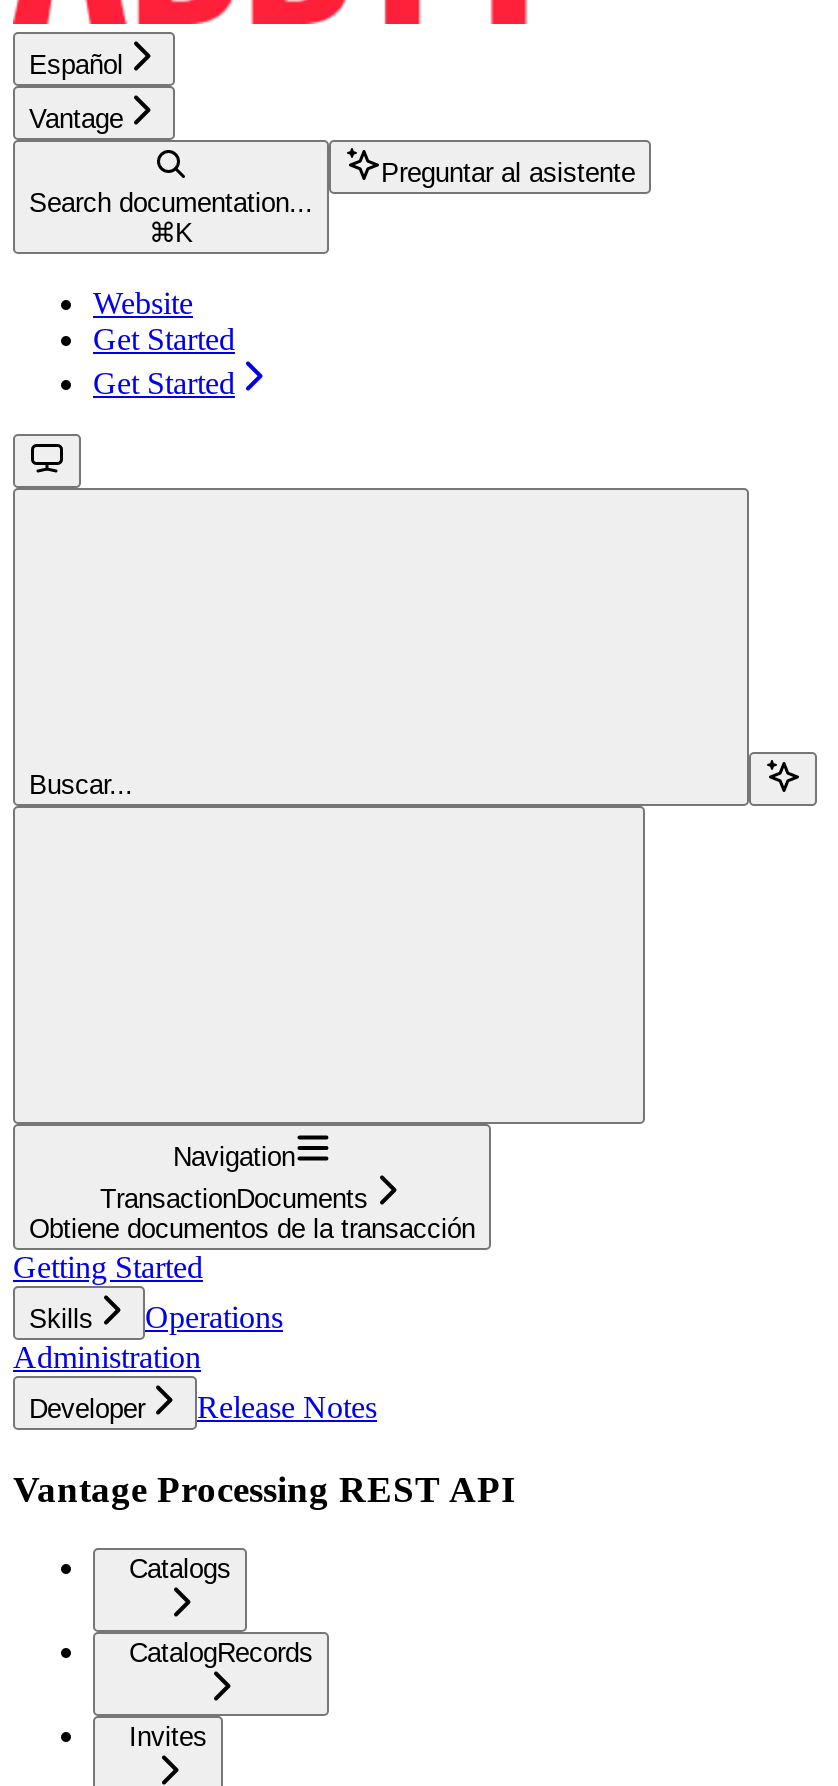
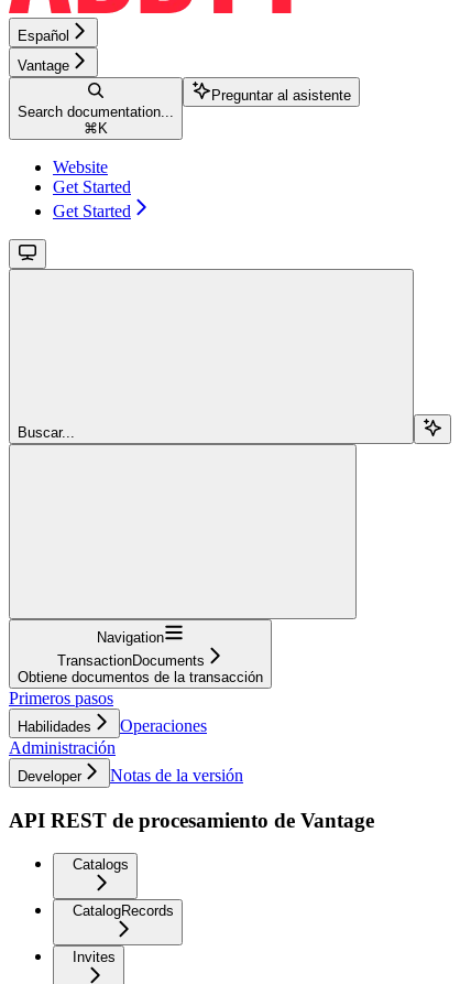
- Getting Started
+ Primeros pasos

- Skills
- Operations
- Administration
+ Habilidades
+ Operaciones
+ Administración

- Release Notes
+ Notas de la versión

- Vantage Processing REST API
+ API REST de procesamiento de Vantage
